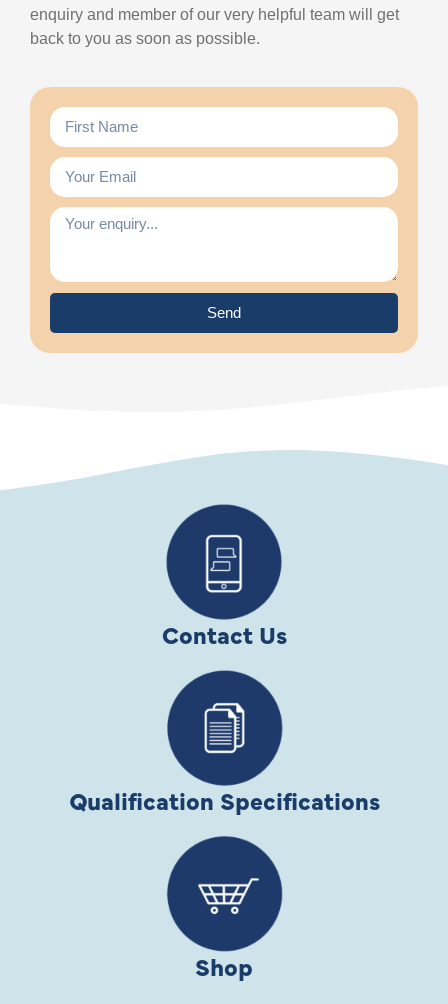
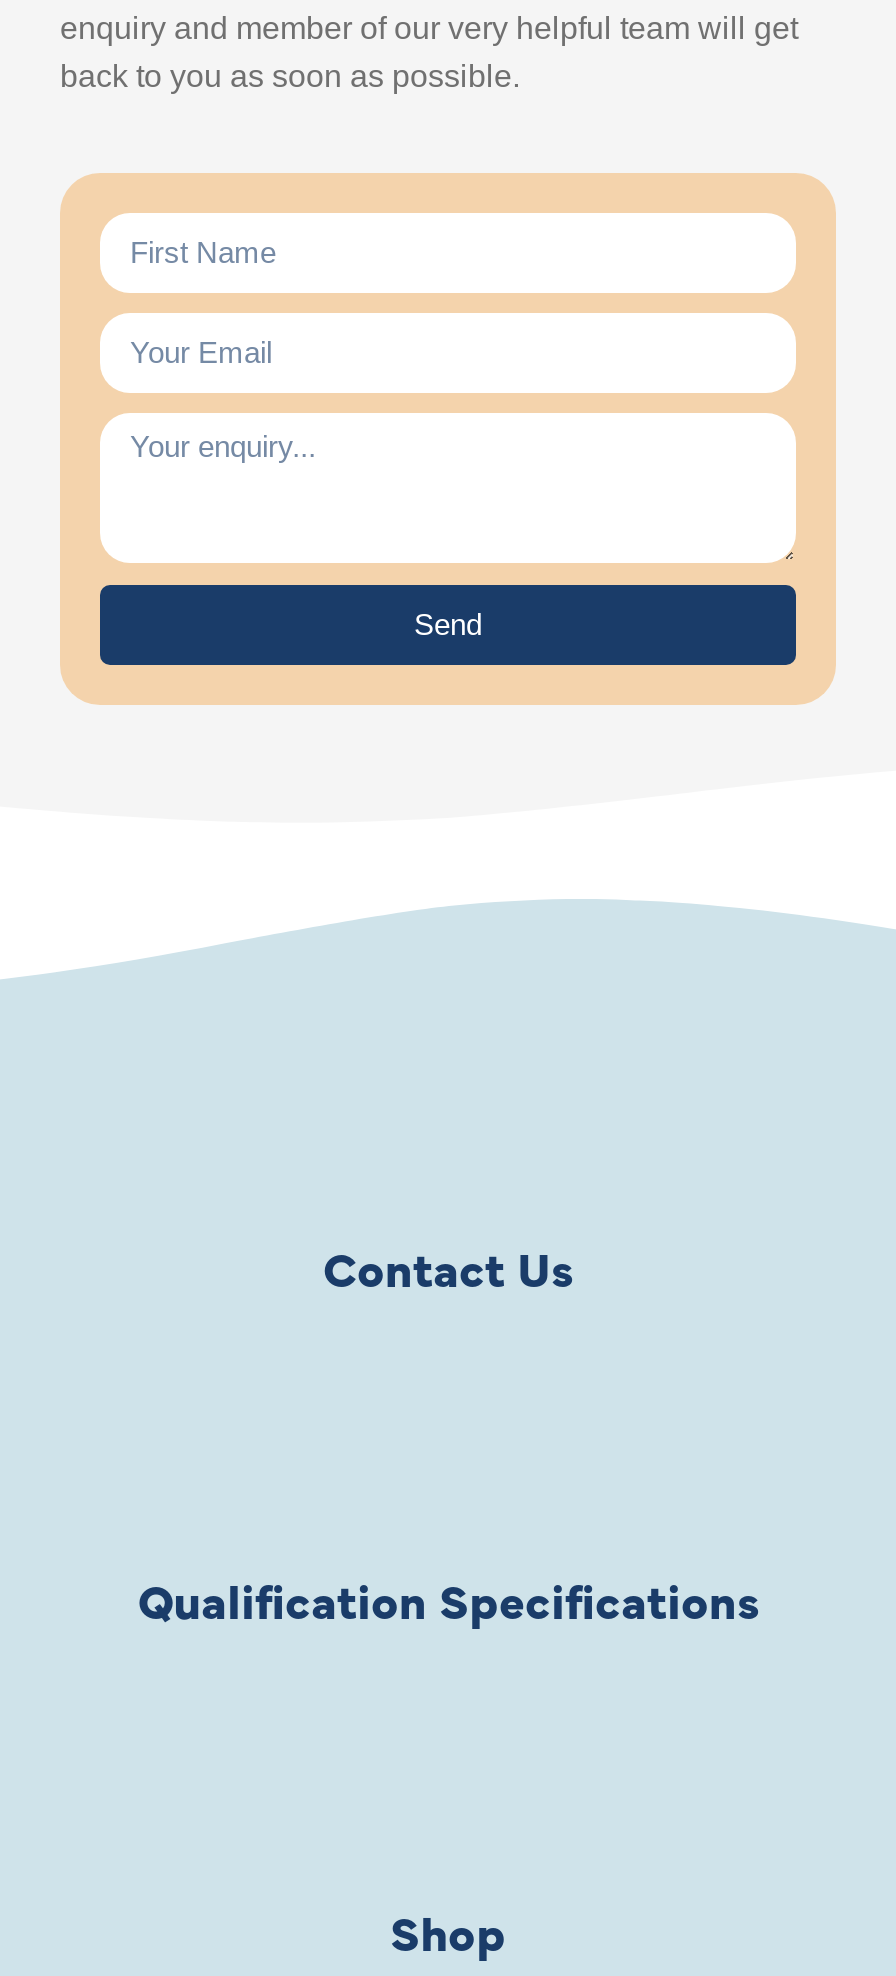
- [image]

- [image]

- [image]
